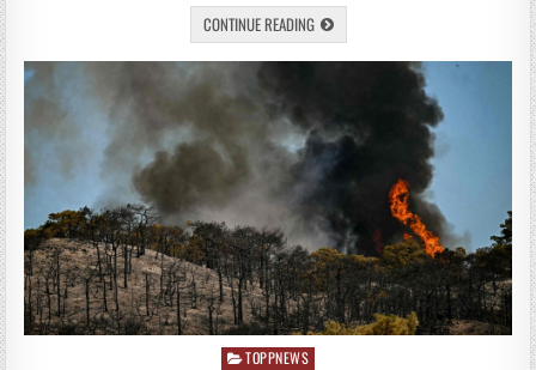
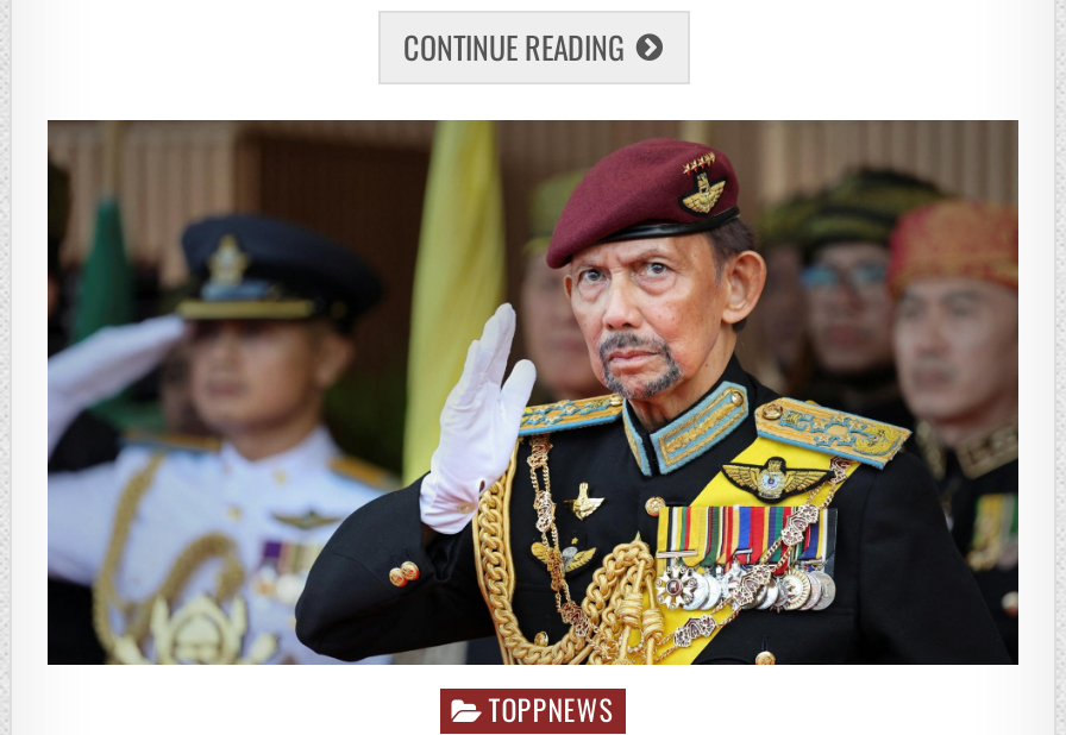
- [image]
+ [image]
